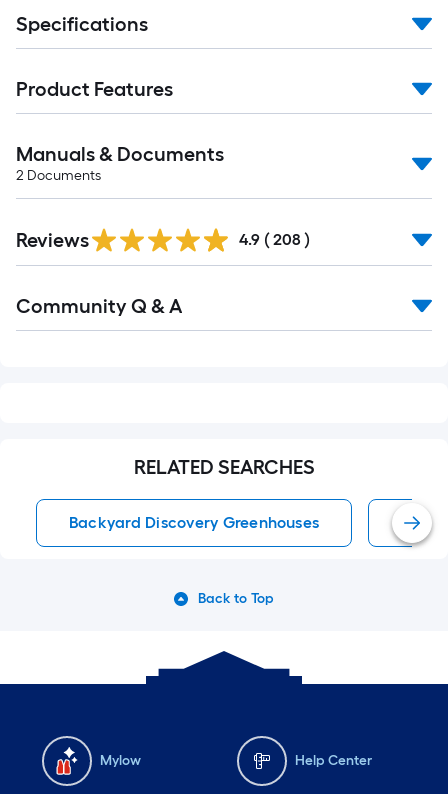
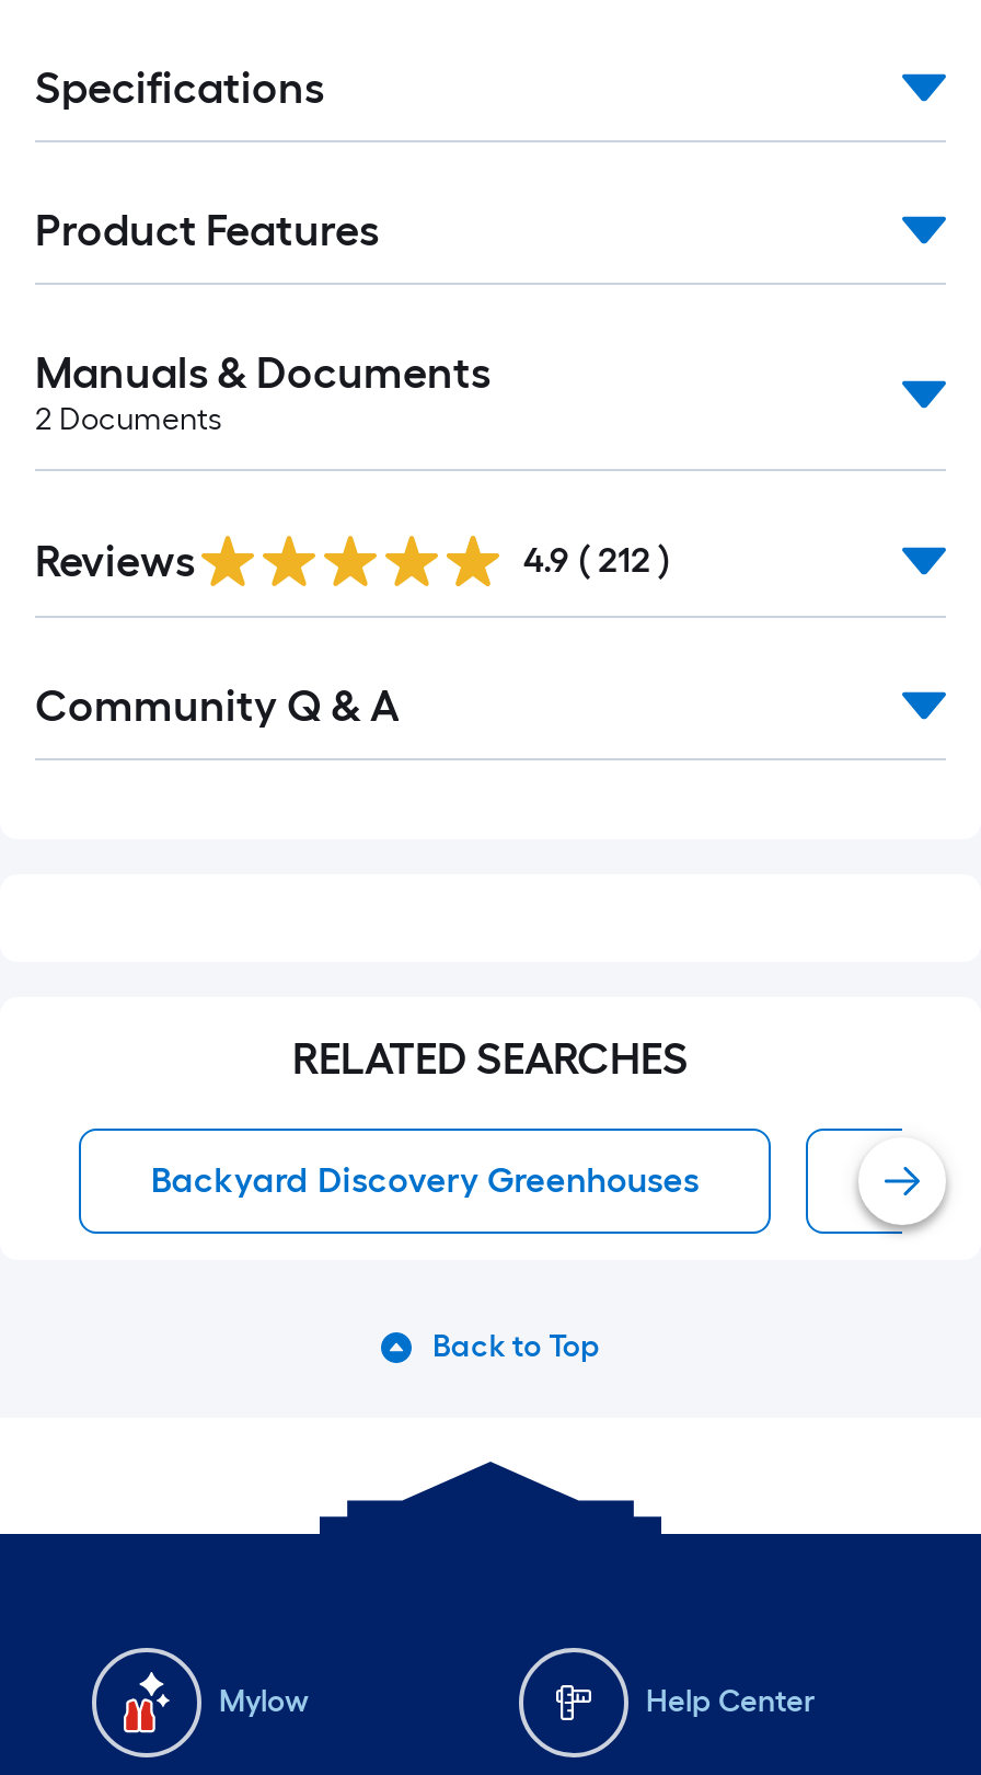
- 4.9 ( 208 )
+ 4.9 ( 212 )
